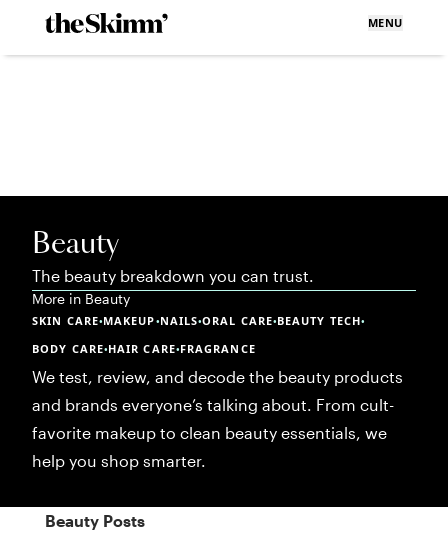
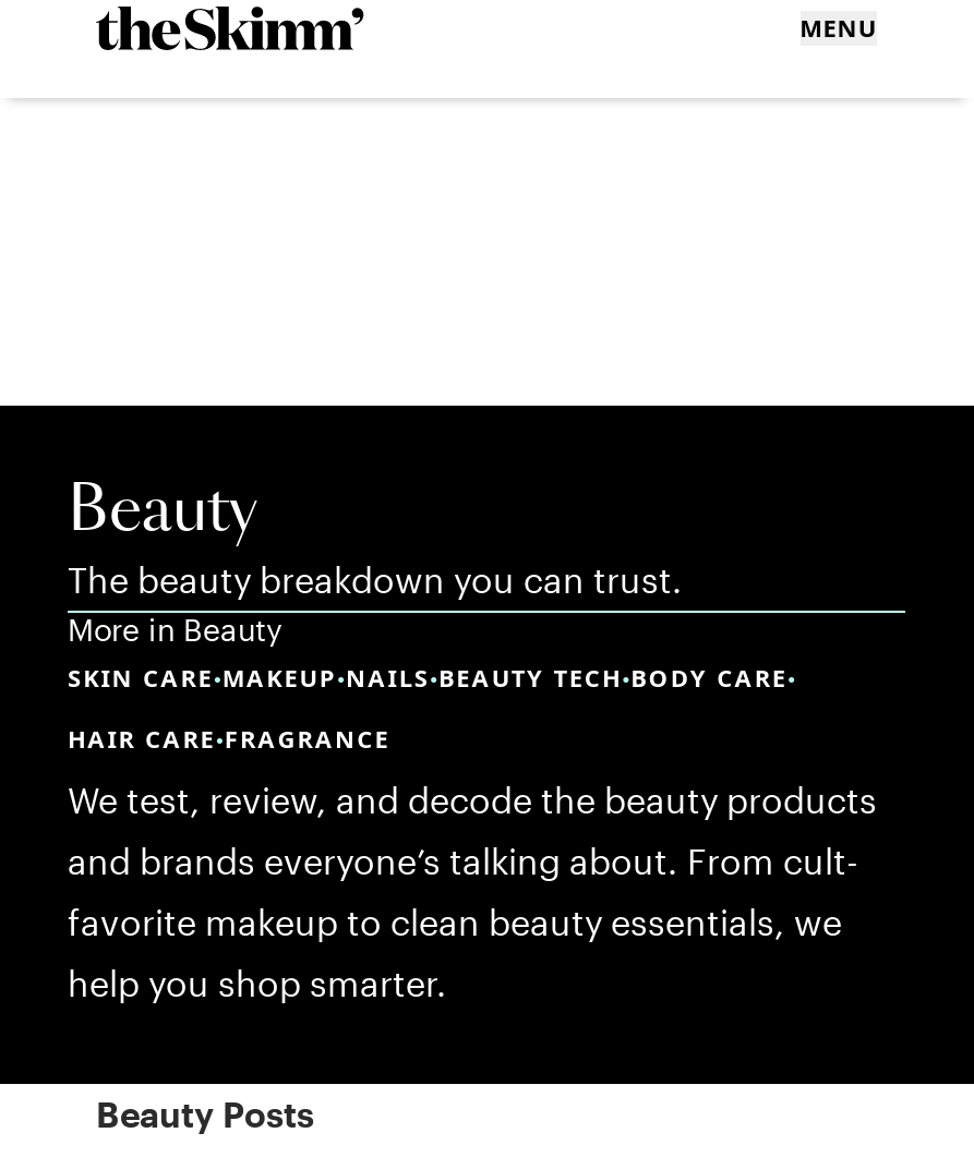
- SKIN CARE•MAKEUP•NAILS•ORAL CARE•BEAUTY TECH•
+ SKIN CARE•MAKEUP•NAILS•BEAUTY TECH•BODY CARE•

- BODY CARE•HAIR CARE•FRAGRANCE
+ HAIR CARE•FRAGRANCE
